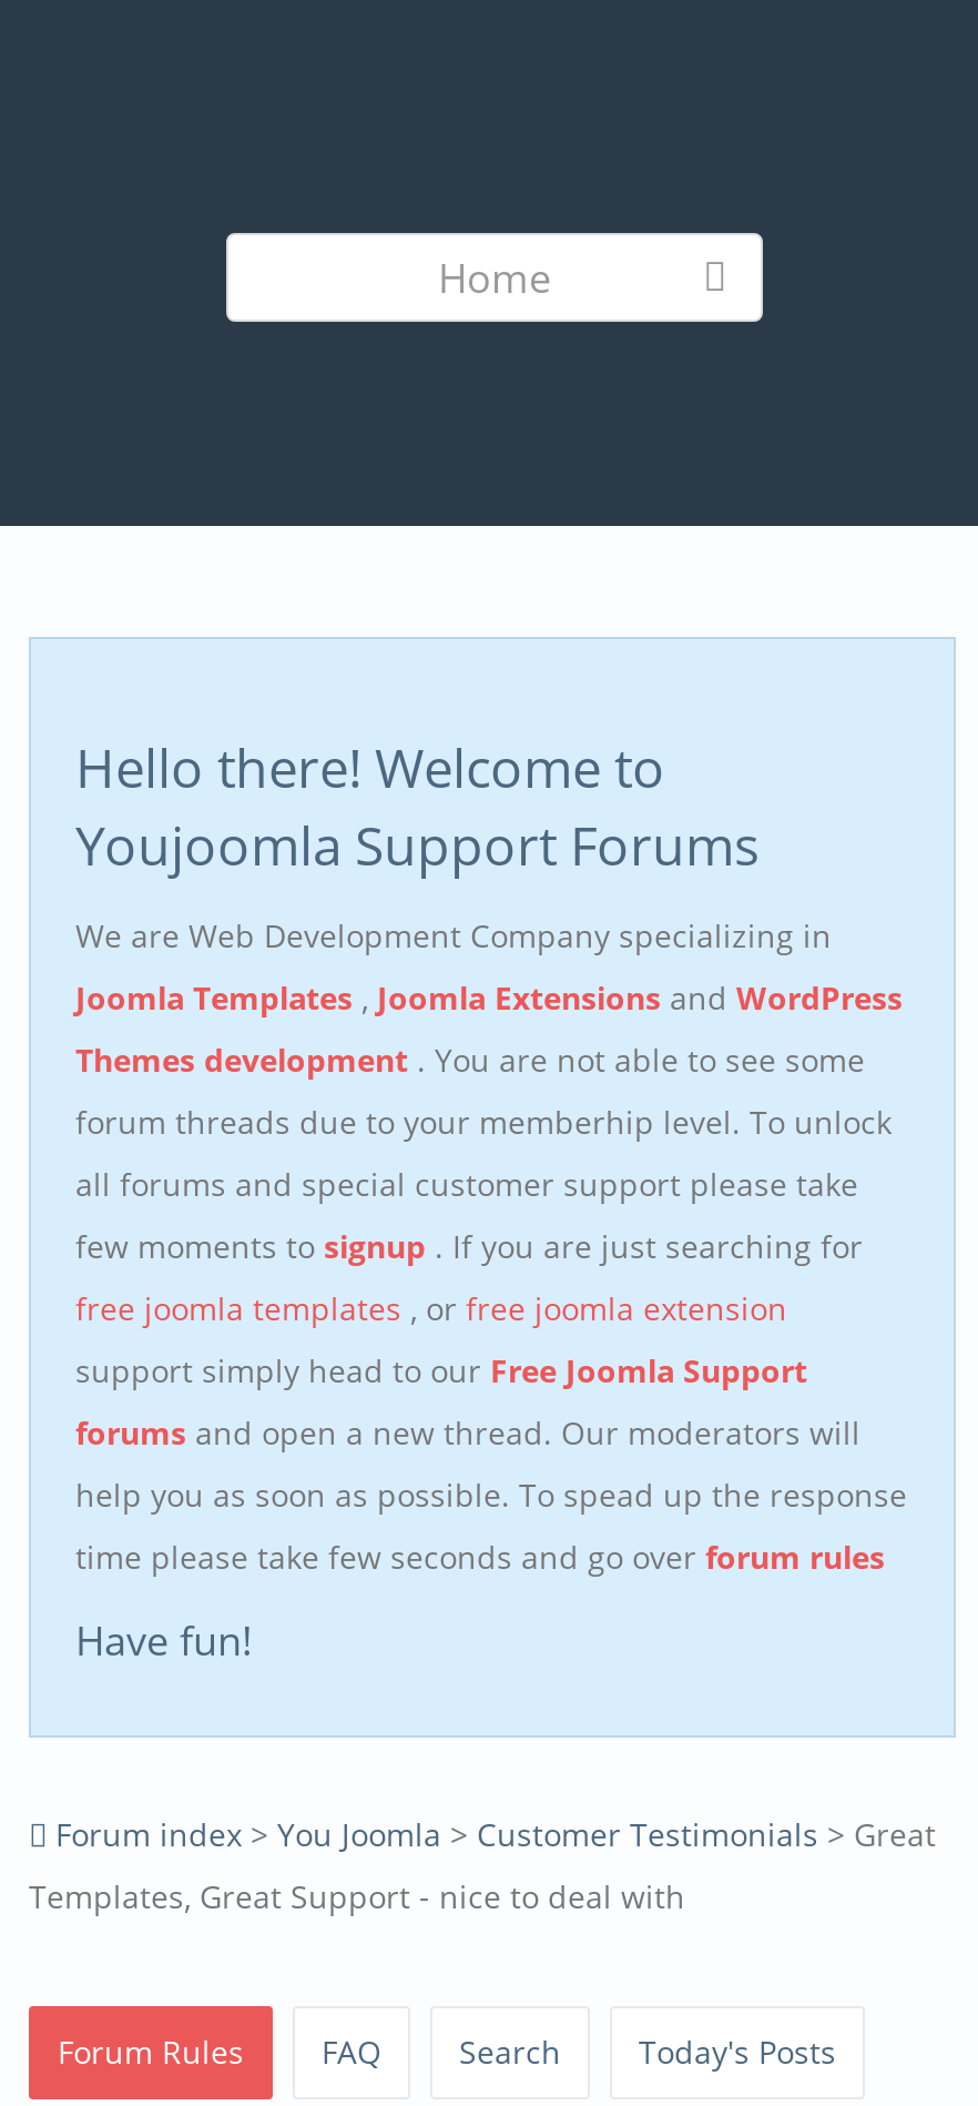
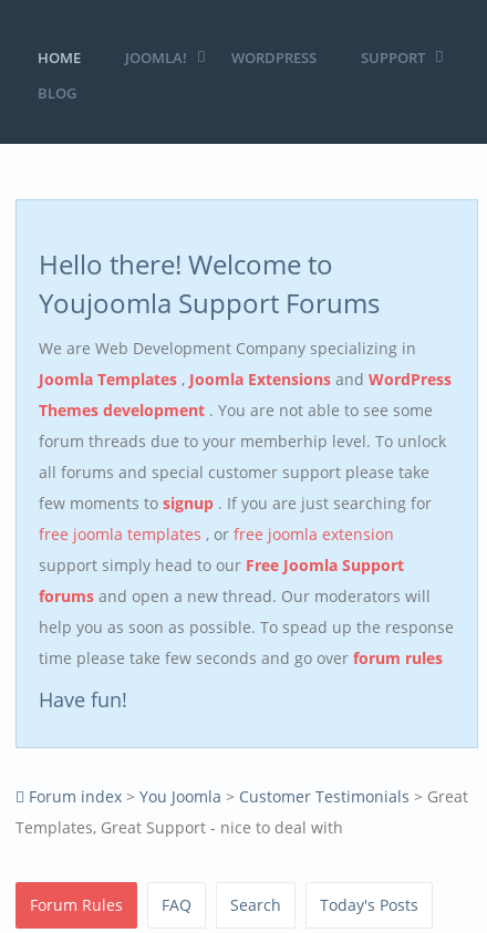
- Home
+ HOME
+ JOOMLA!
+ WORDPRESS
+ SUPPORT
+ BLOG
